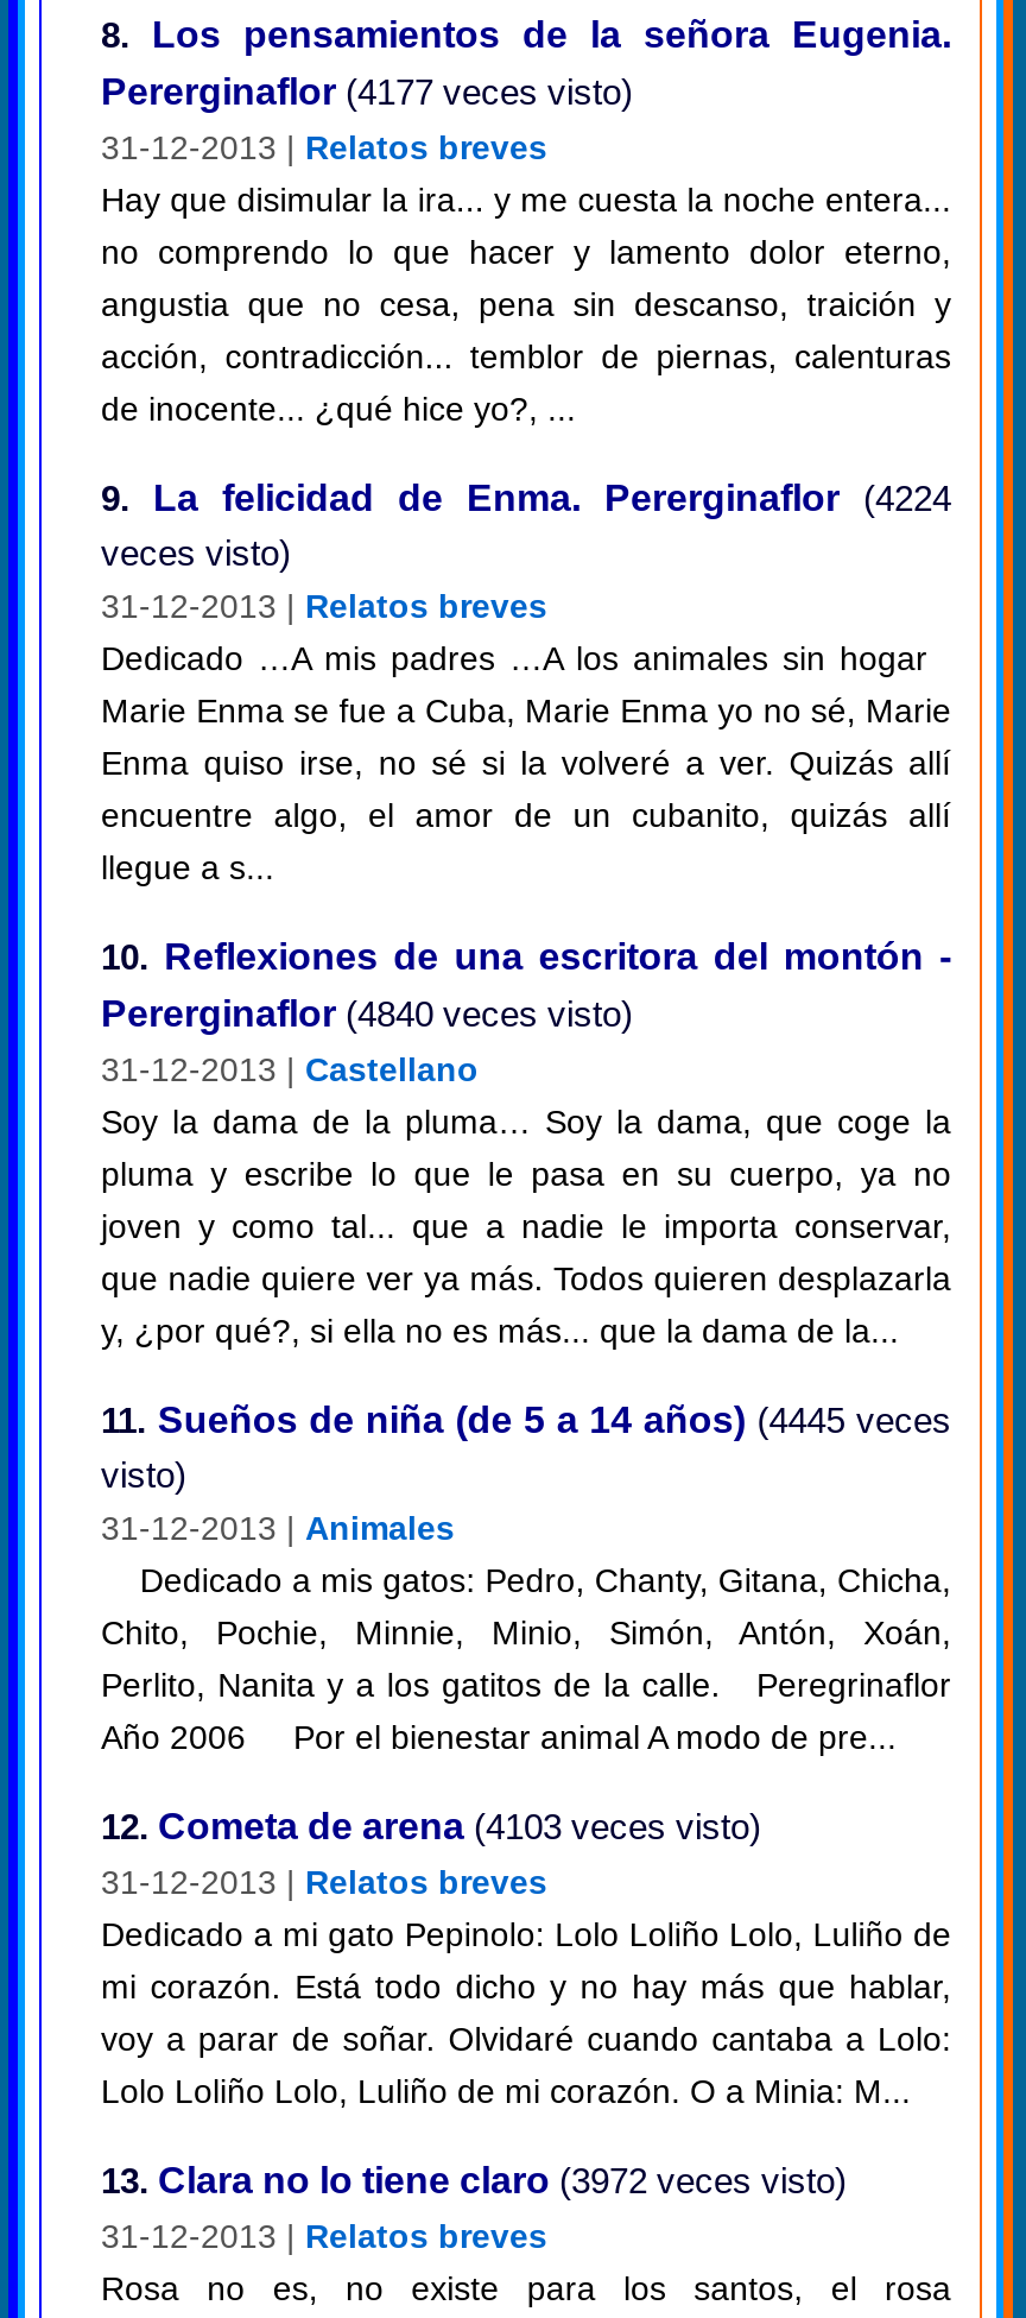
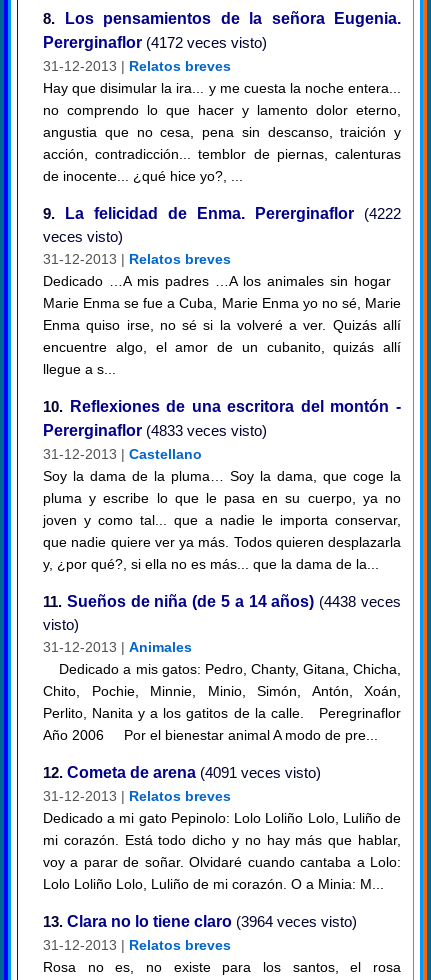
- Pererginaflor (4177 veces visto)
+ Pererginaflor (4172 veces visto)

- 9. La felicidad de Enma. Pererginaflor (4224
+ 9. La felicidad de Enma. Pererginaflor (4222

- Pererginaflor (4840 veces visto)
+ Pererginaflor (4833 veces visto)

- 11. Sueños de niña (de 5 a 14 años) (4445 veces
+ 11. Sueños de niña (de 5 a 14 años) (4438 veces

- 12. Cometa de arena (4103 veces visto)
+ 12. Cometa de arena (4091 veces visto)

- 13. Clara no lo tiene claro (3972 veces visto)
+ 13. Clara no lo tiene claro (3964 veces visto)
